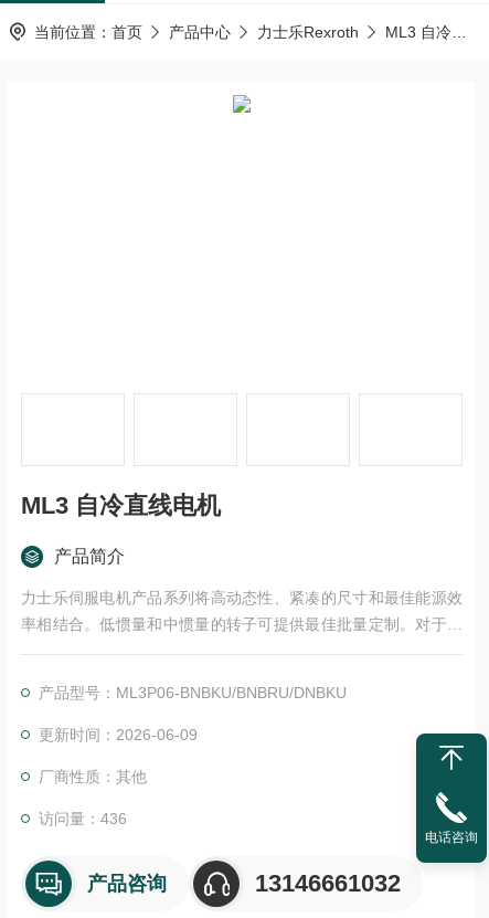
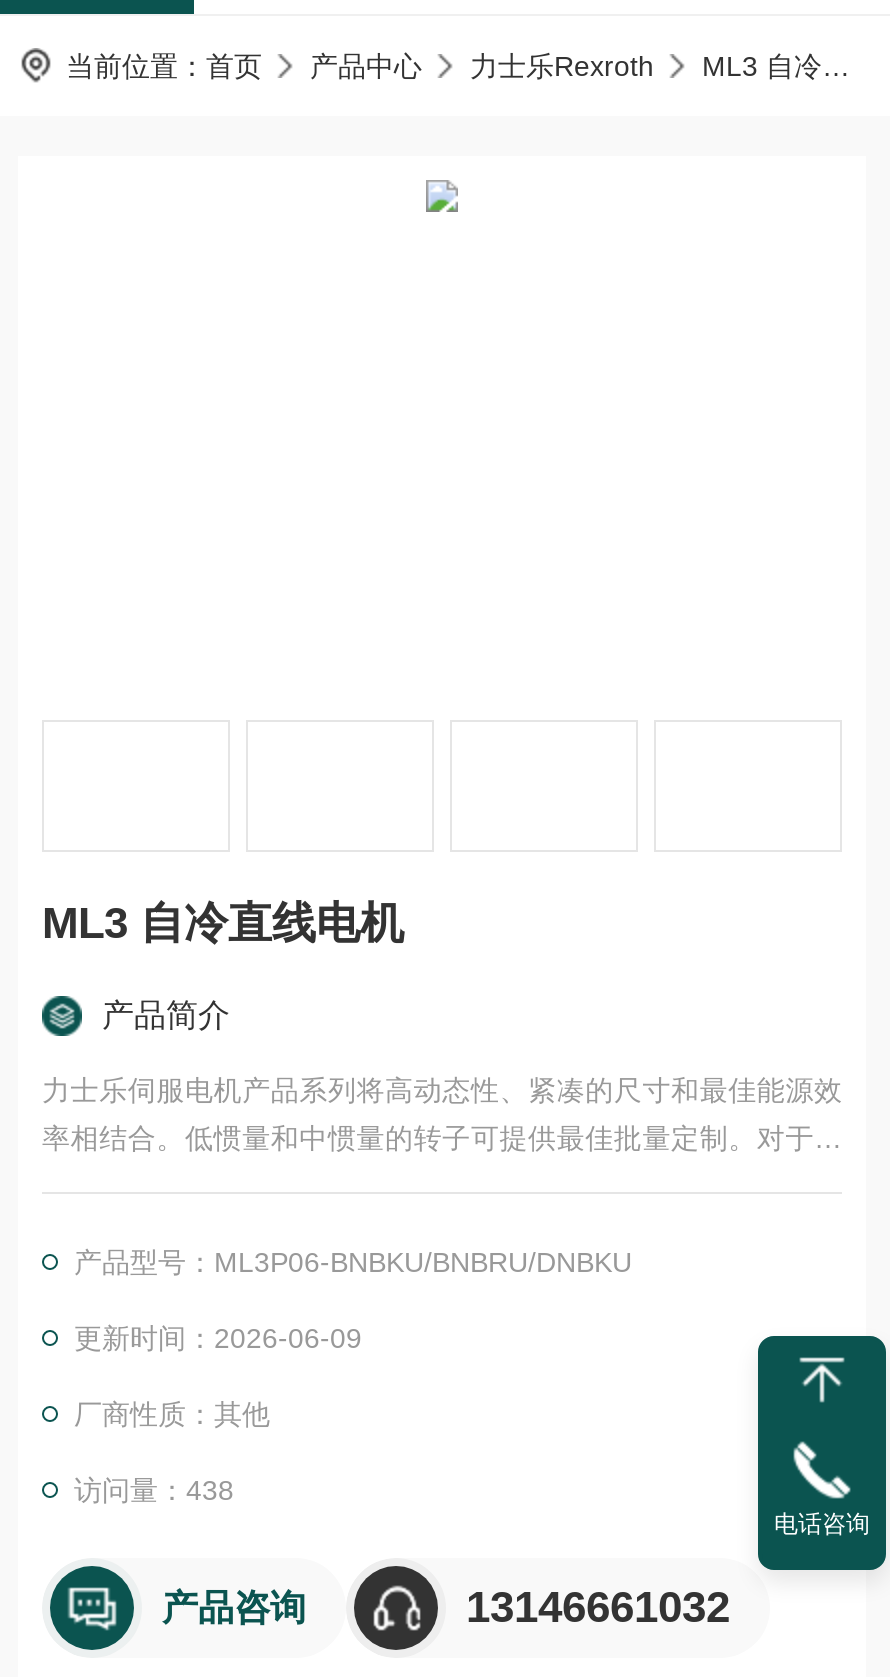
- 访问量：436
+ 访问量：438
